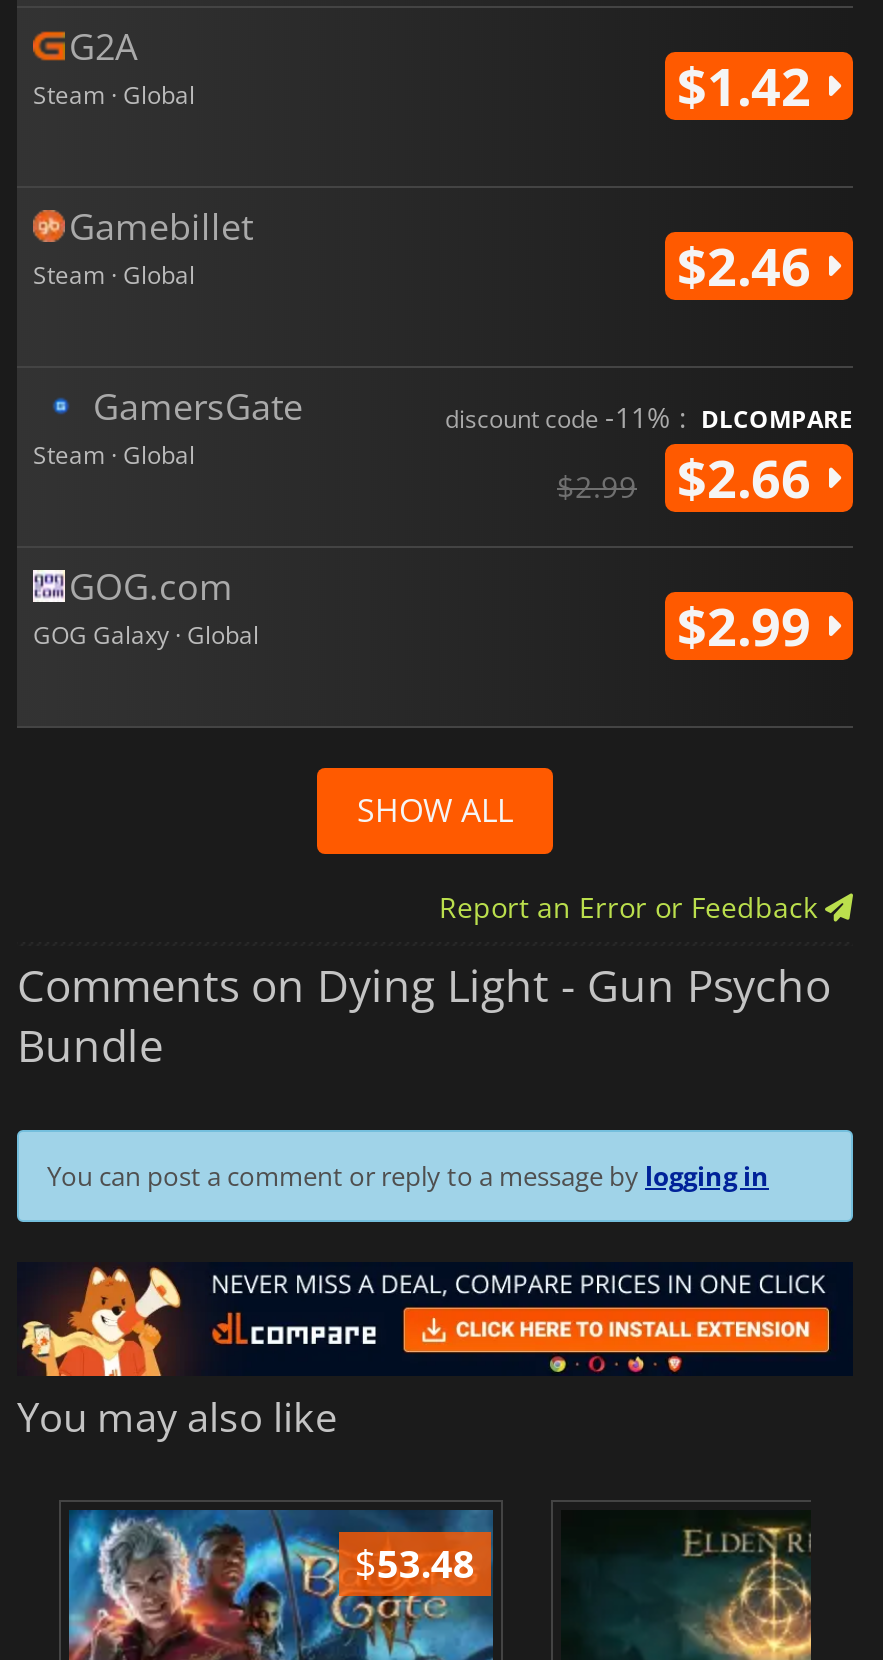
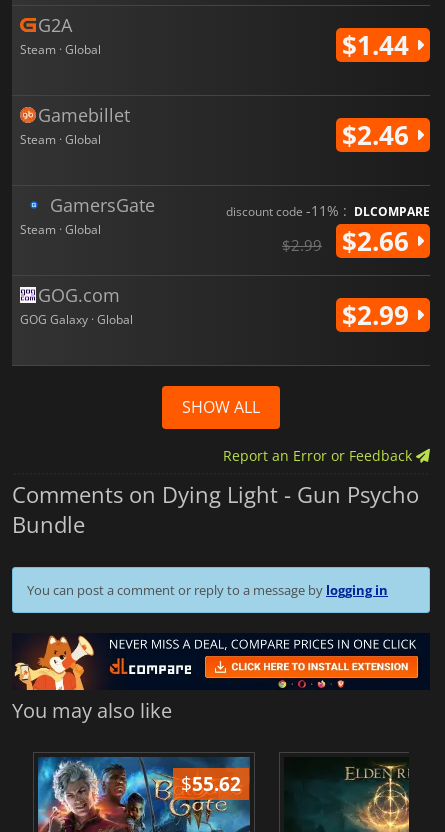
- $1.42
+ $1.44

- $53.48
+ $55.62
